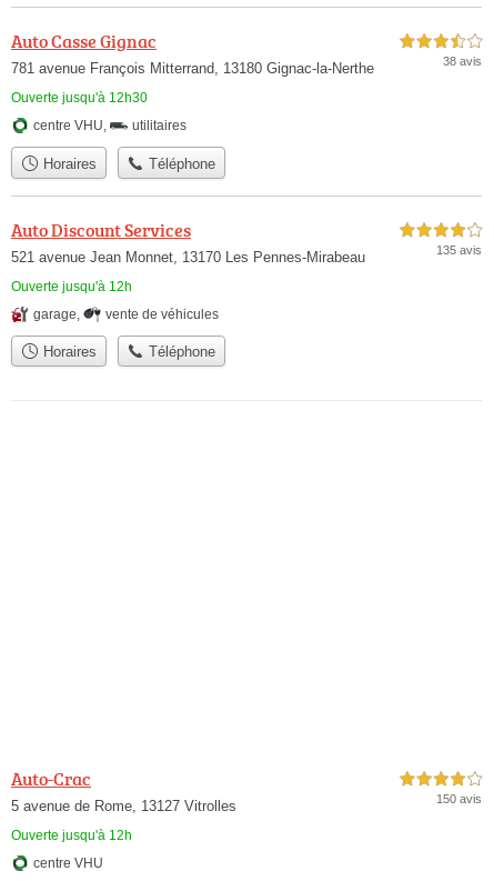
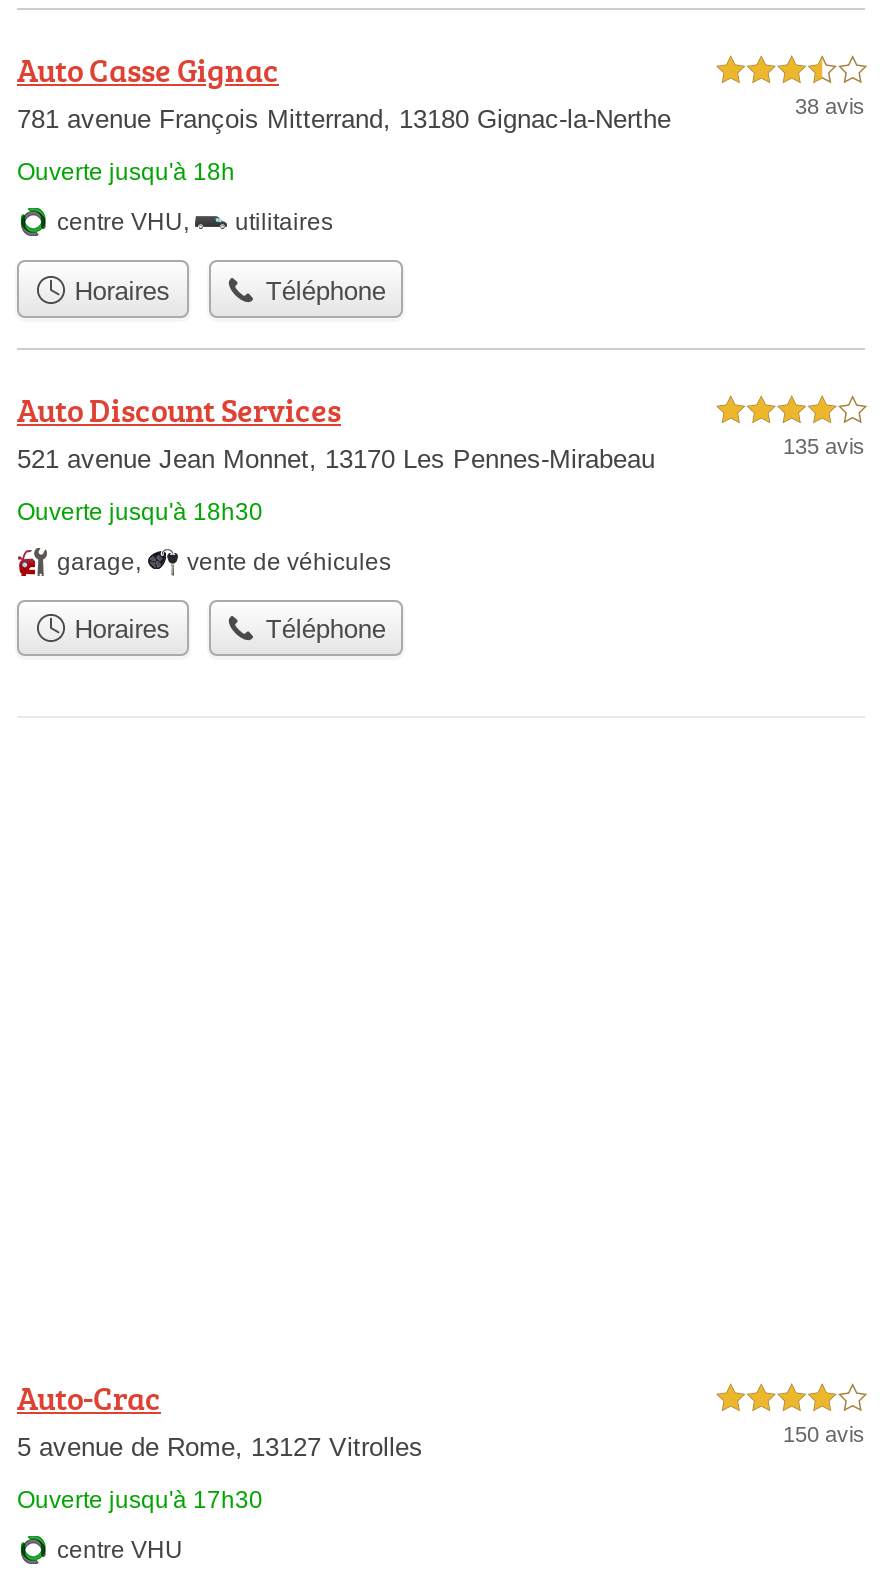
- Ouverte jusqu'à 12h30
+ Ouverte jusqu'à 18h

- Ouverte jusqu'à 12h
+ Ouverte jusqu'à 18h30

- Ouverte jusqu'à 12h
+ Ouverte jusqu'à 17h30
